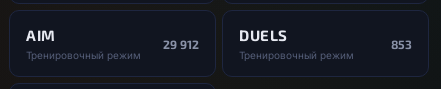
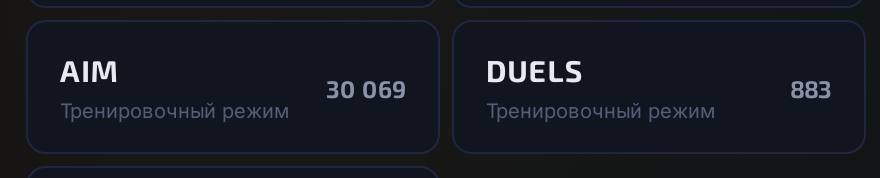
- 29 912
+ 30 069

- 853
+ 883
